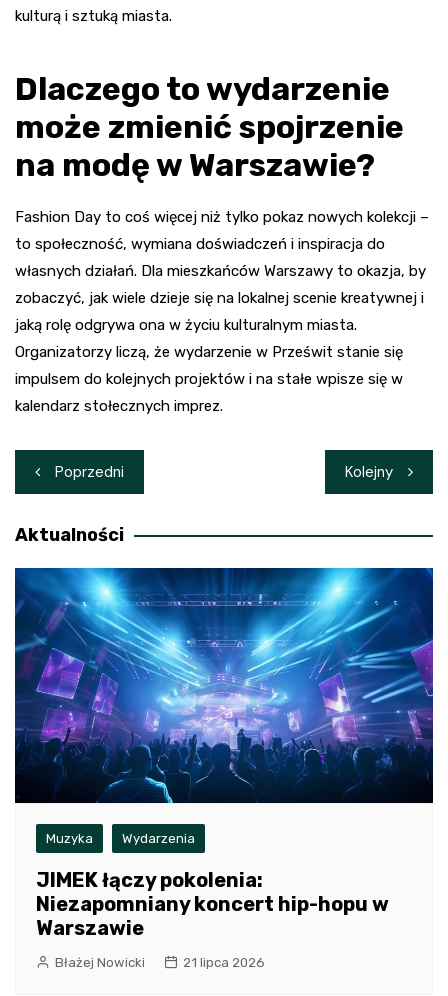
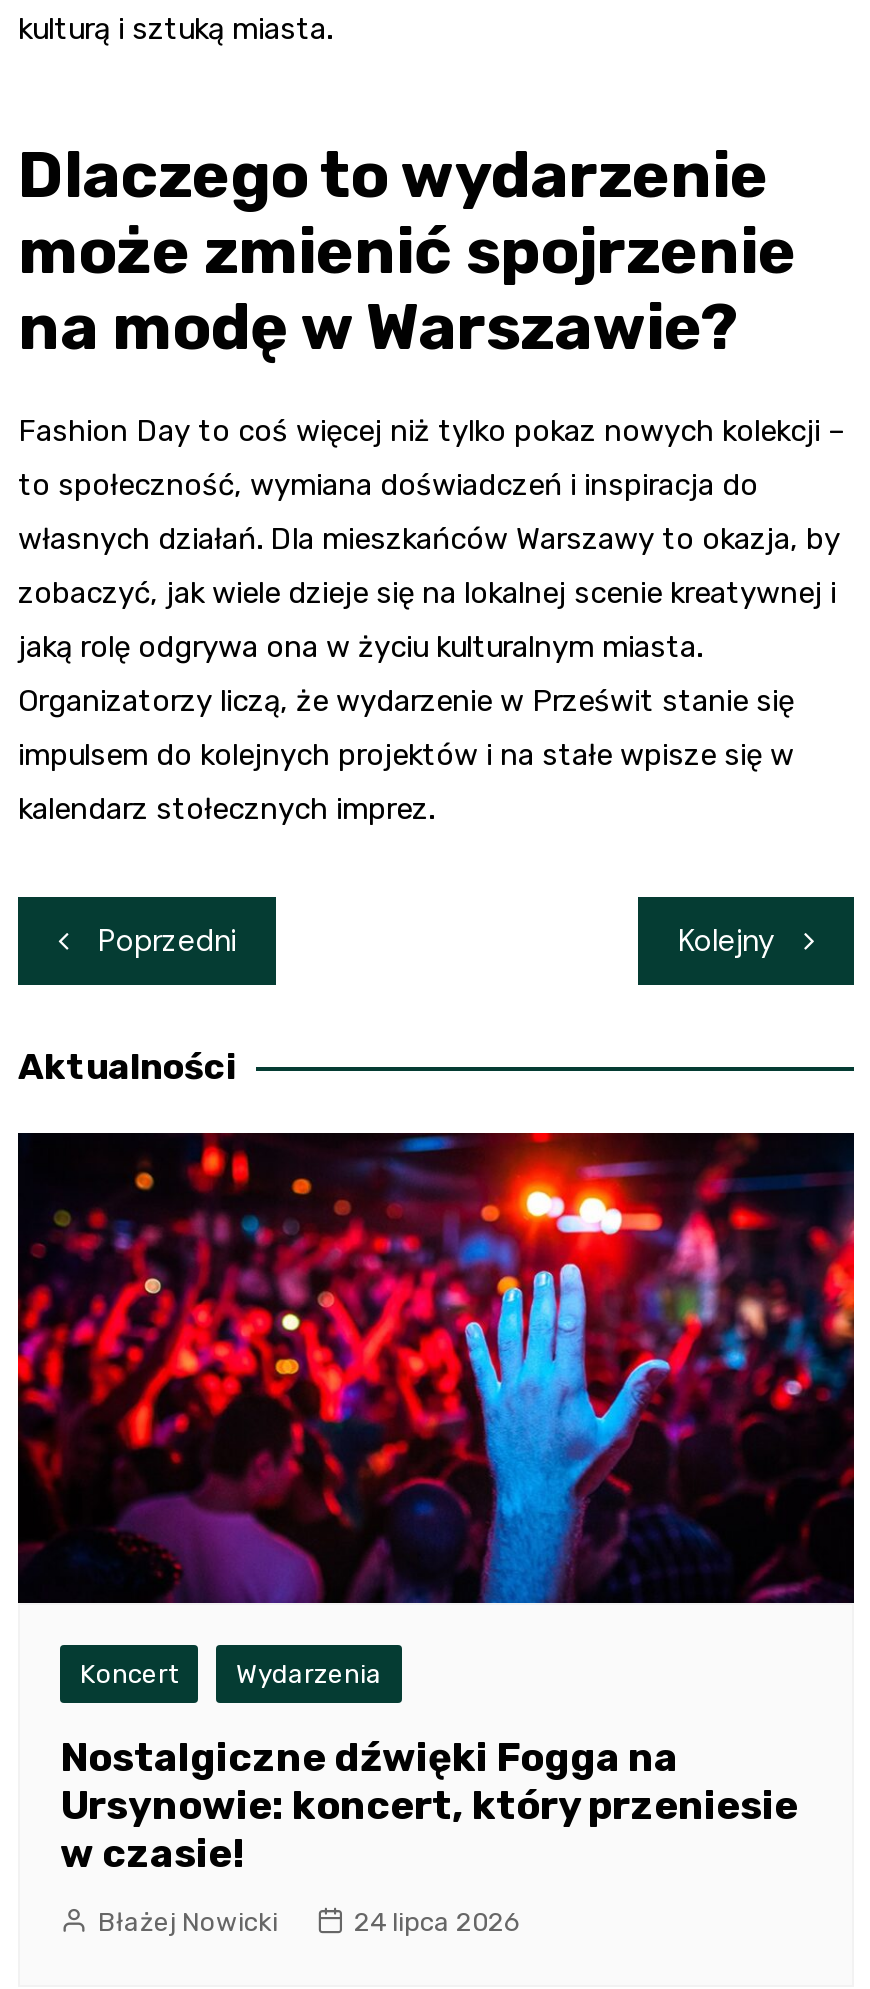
- [image]
- Muzyka
+ [image]
+ Koncert

- JIMEK łączy pokolenia:
- Niezapomniany koncert hip-hopu w
- Warszawie
+ Nostalgiczne dźwięki Fogga na
+ Ursynowie: koncert, który przeniesie
+ w czasie!

- 21 lipca 2026
+ 24 lipca 2026
